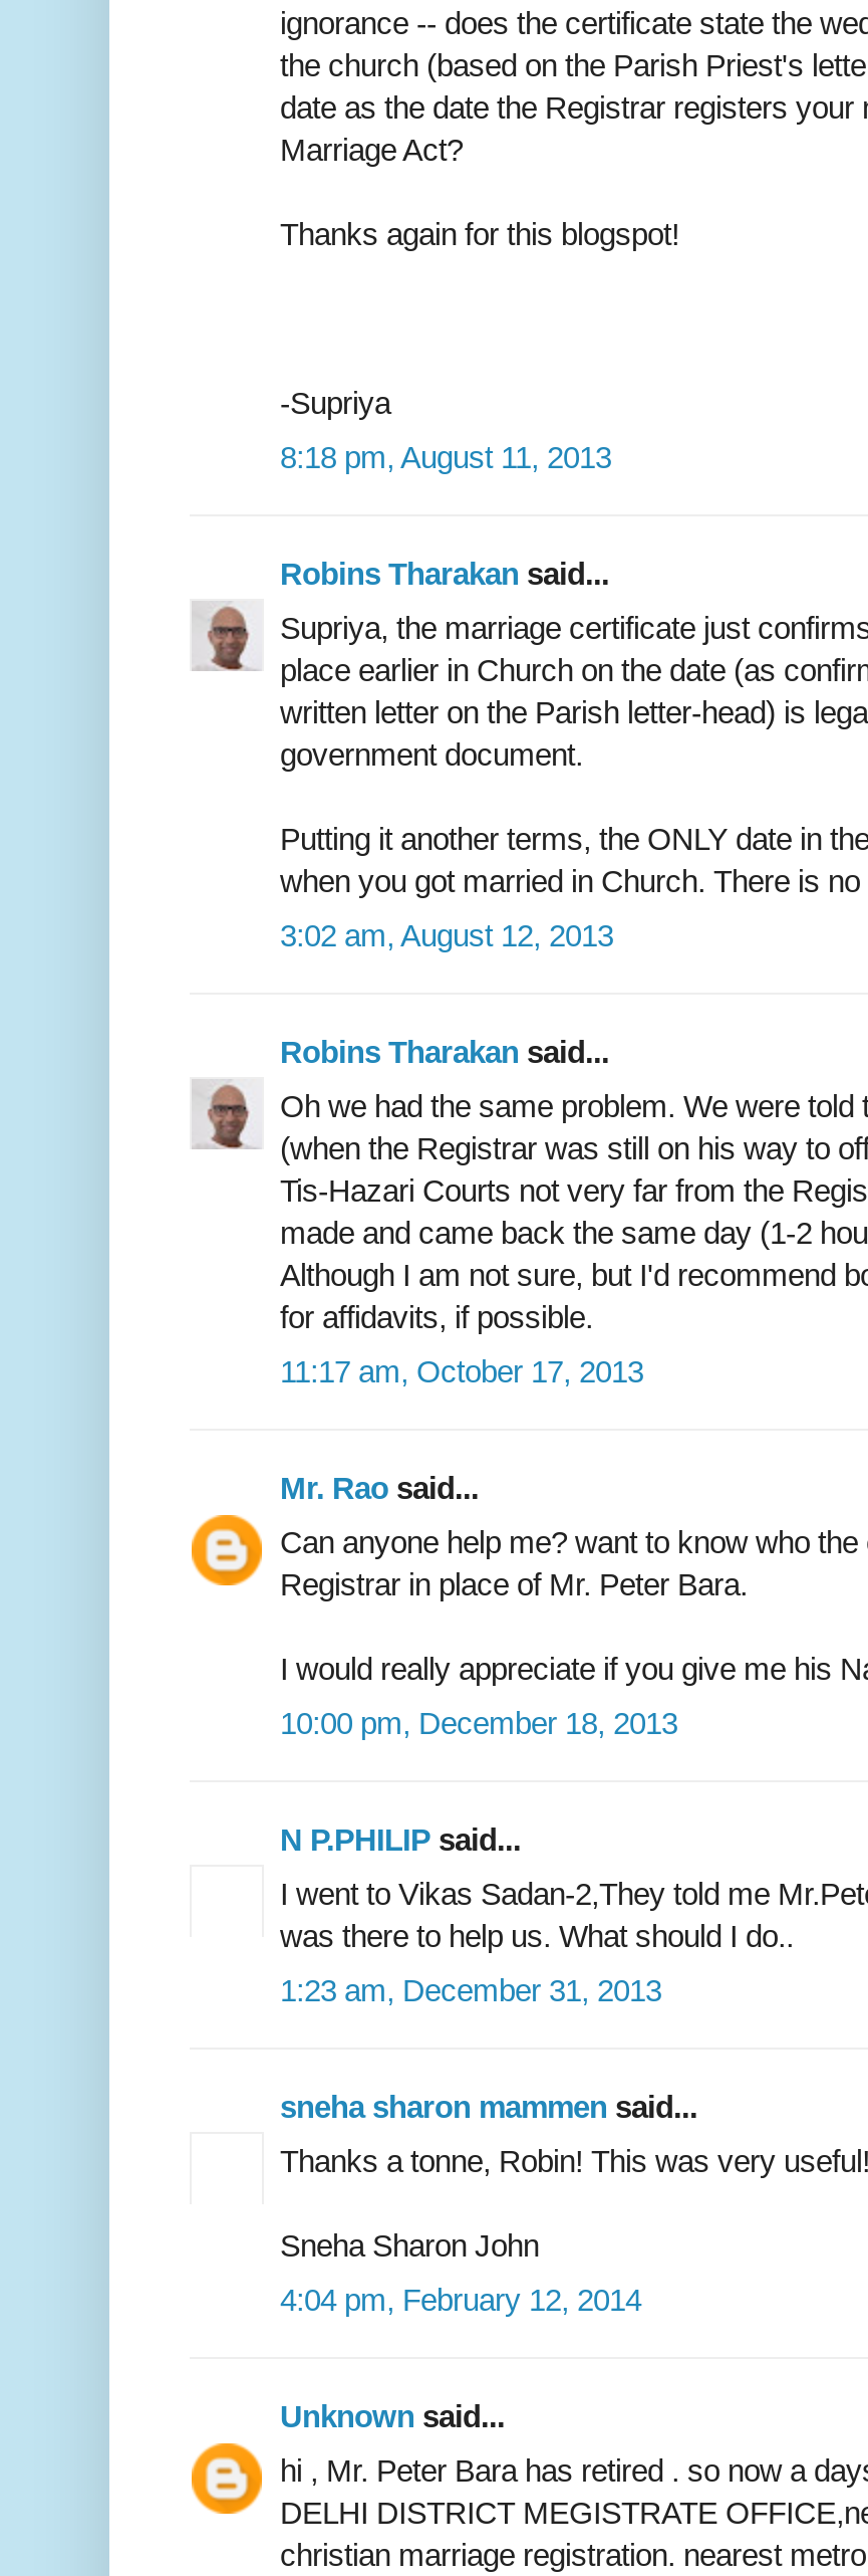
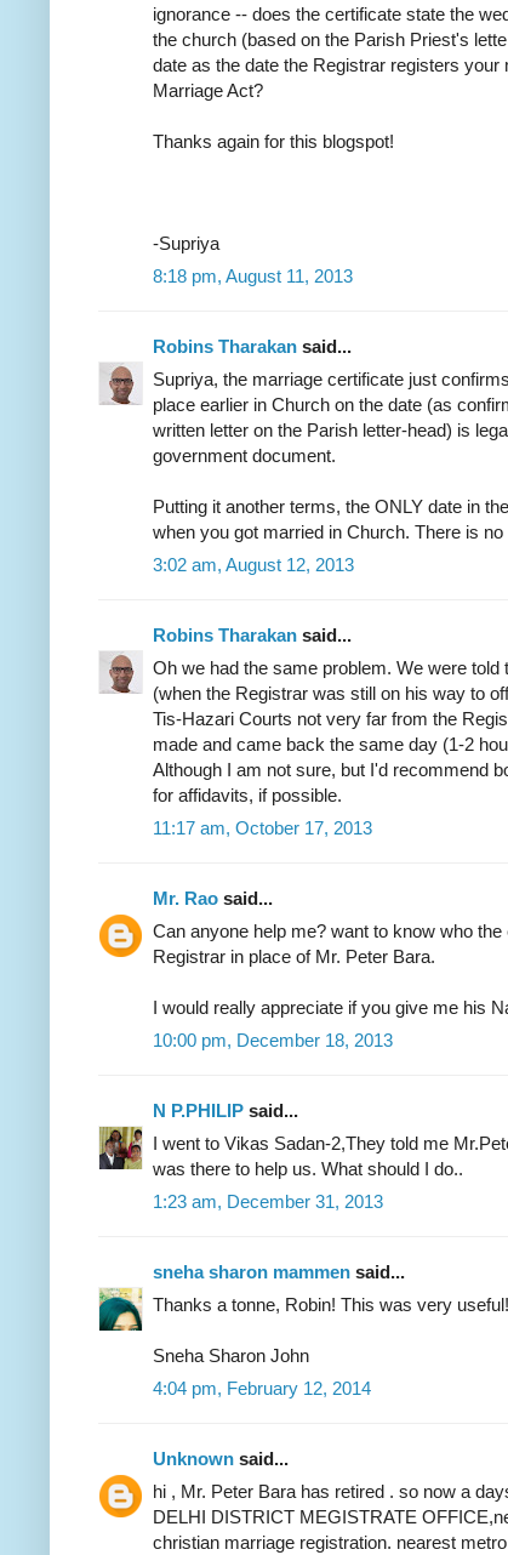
+ [image]

+ [image]
